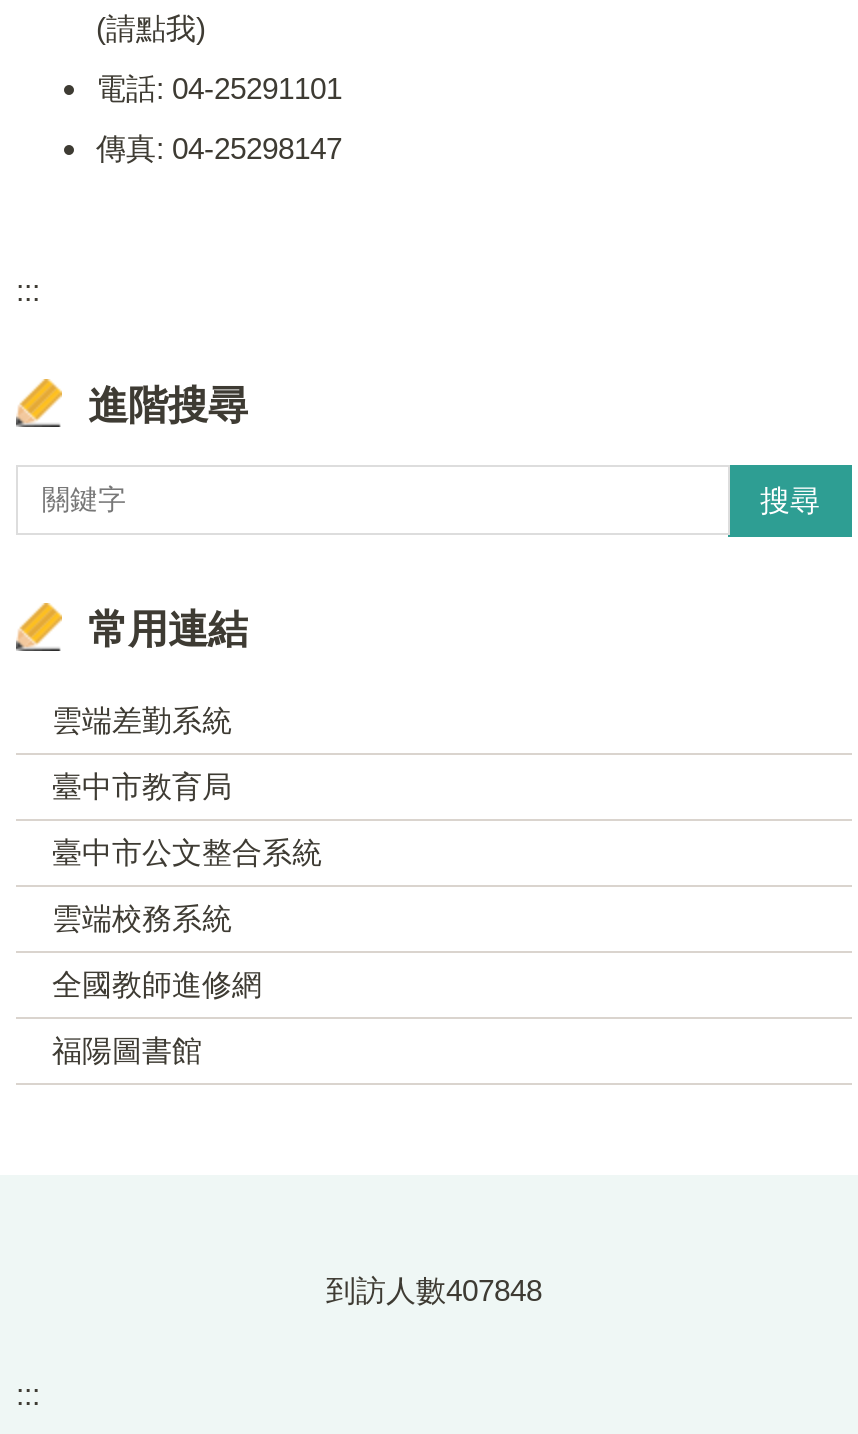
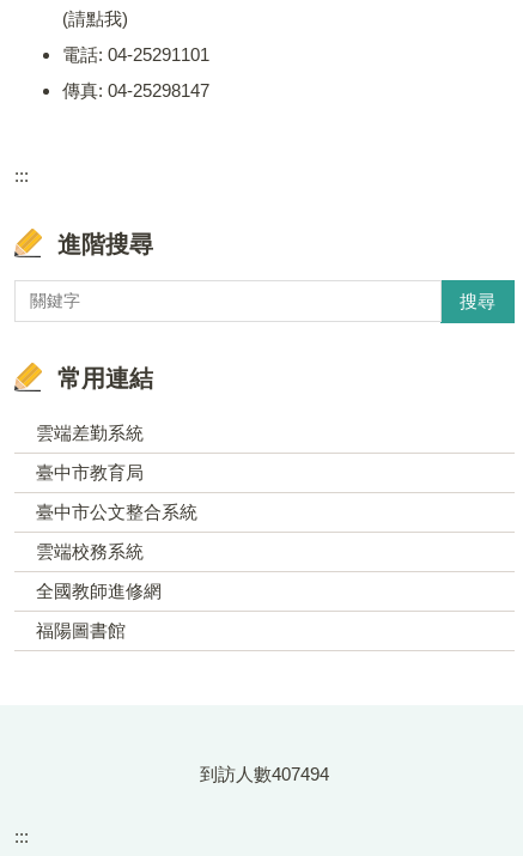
- 到訪人數407848
+ 到訪人數407494
